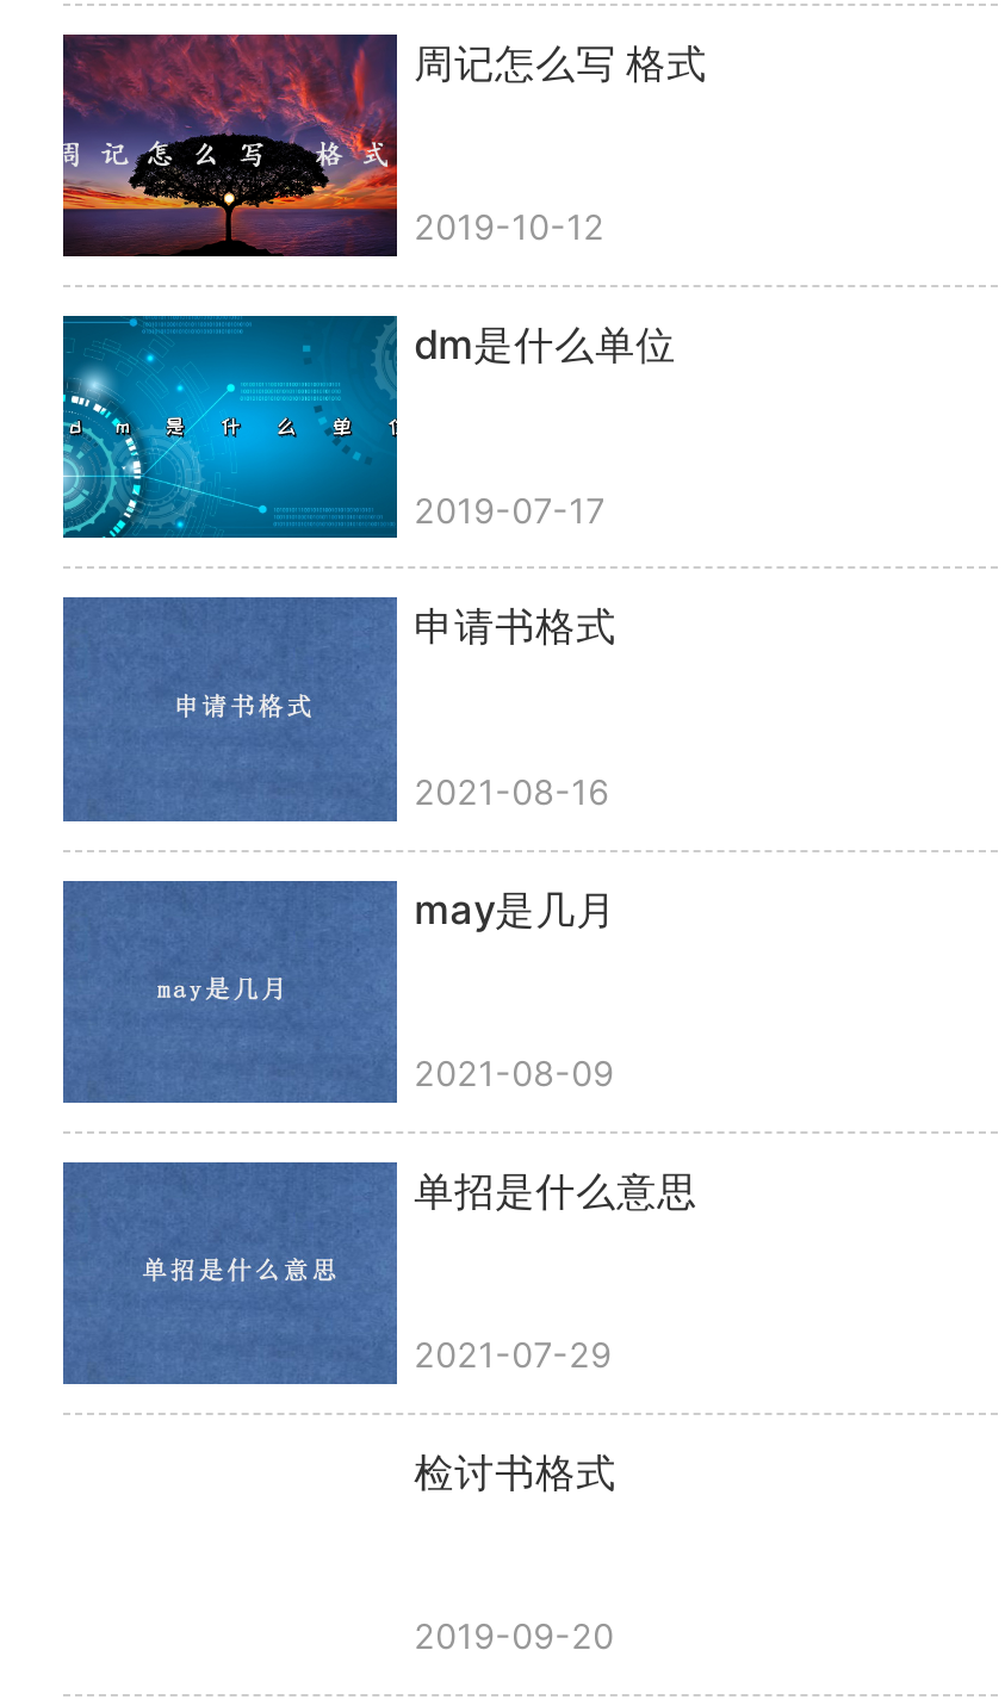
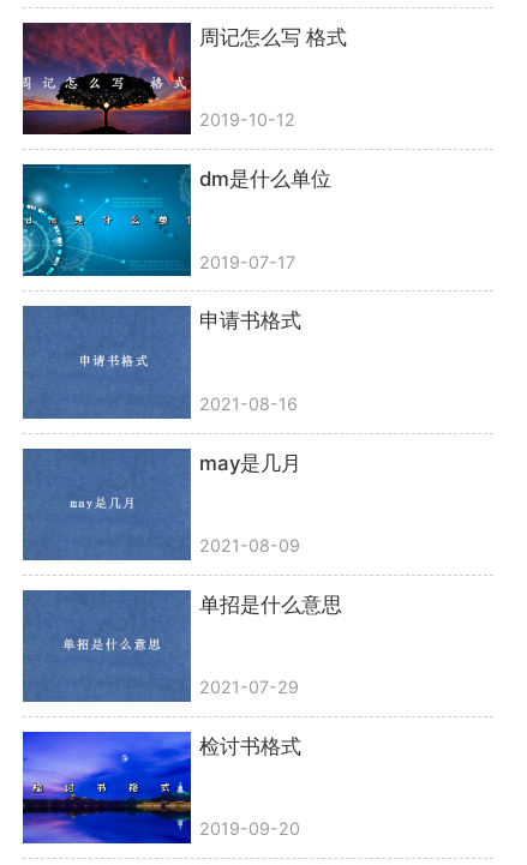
+ [image]
